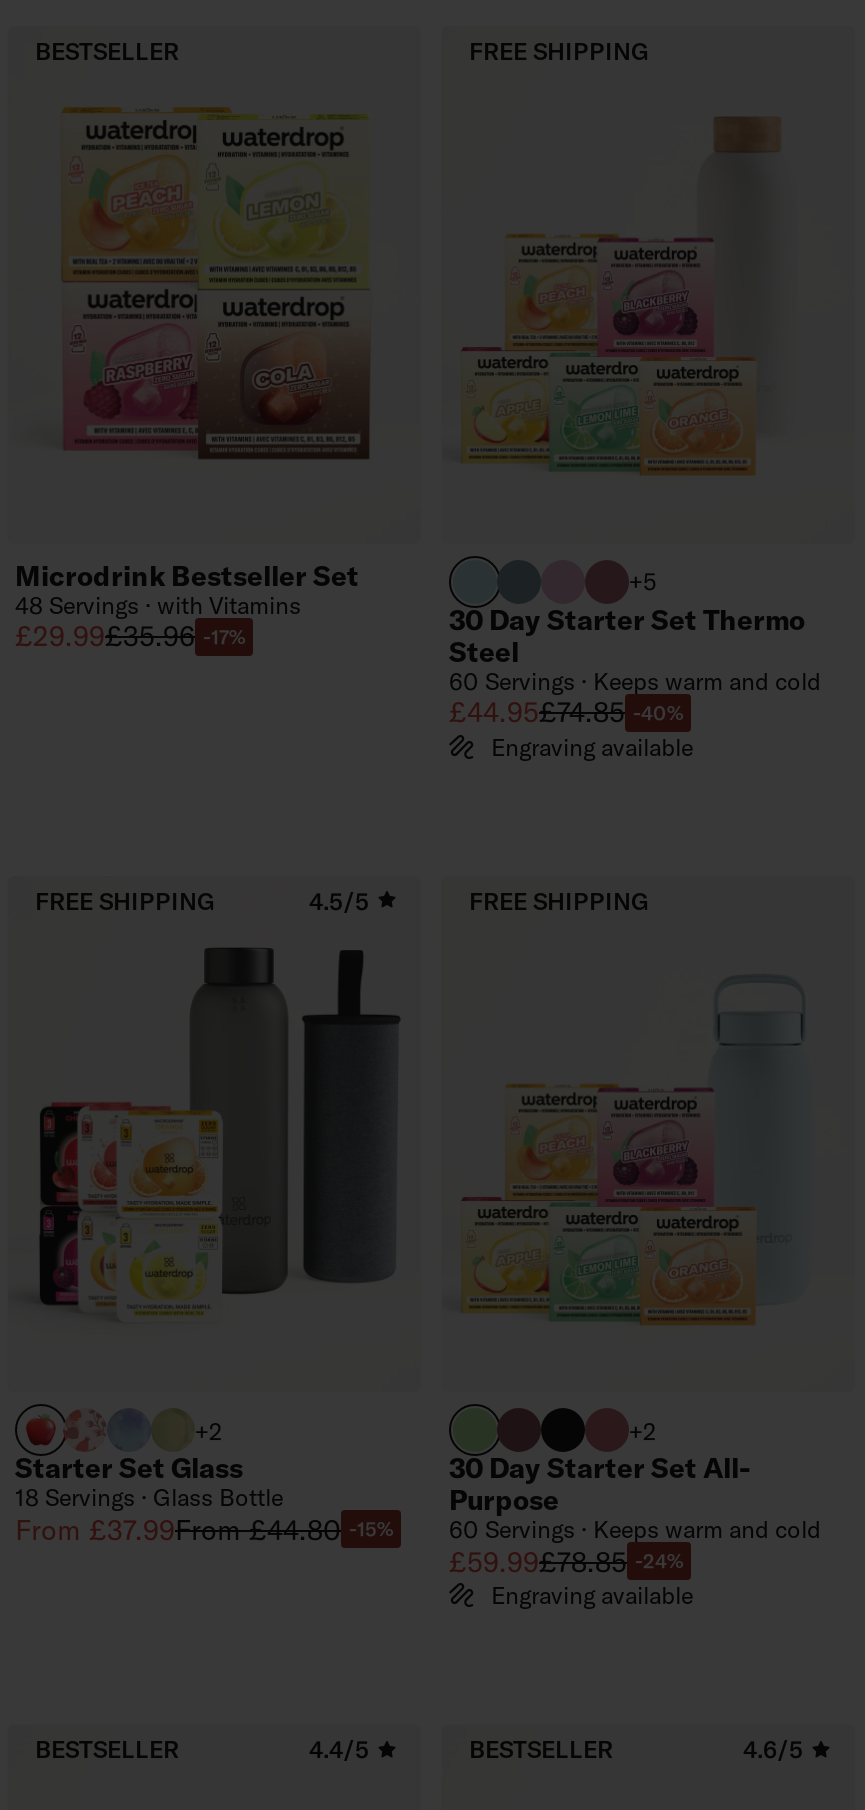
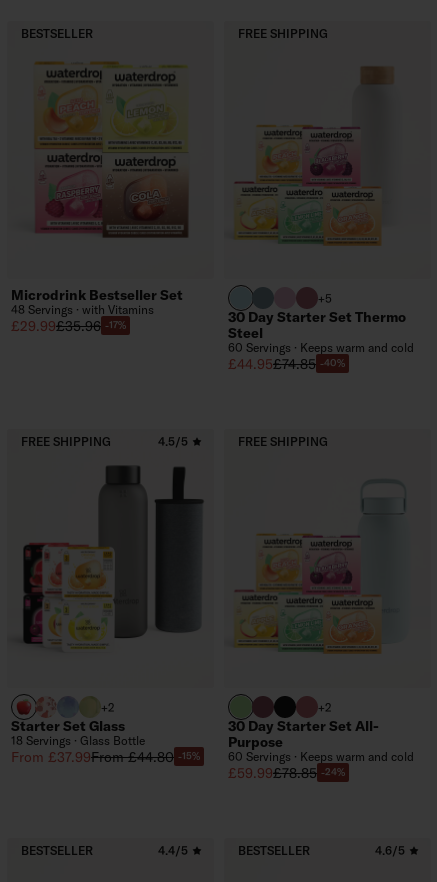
- Engraving available

- Engraving available
